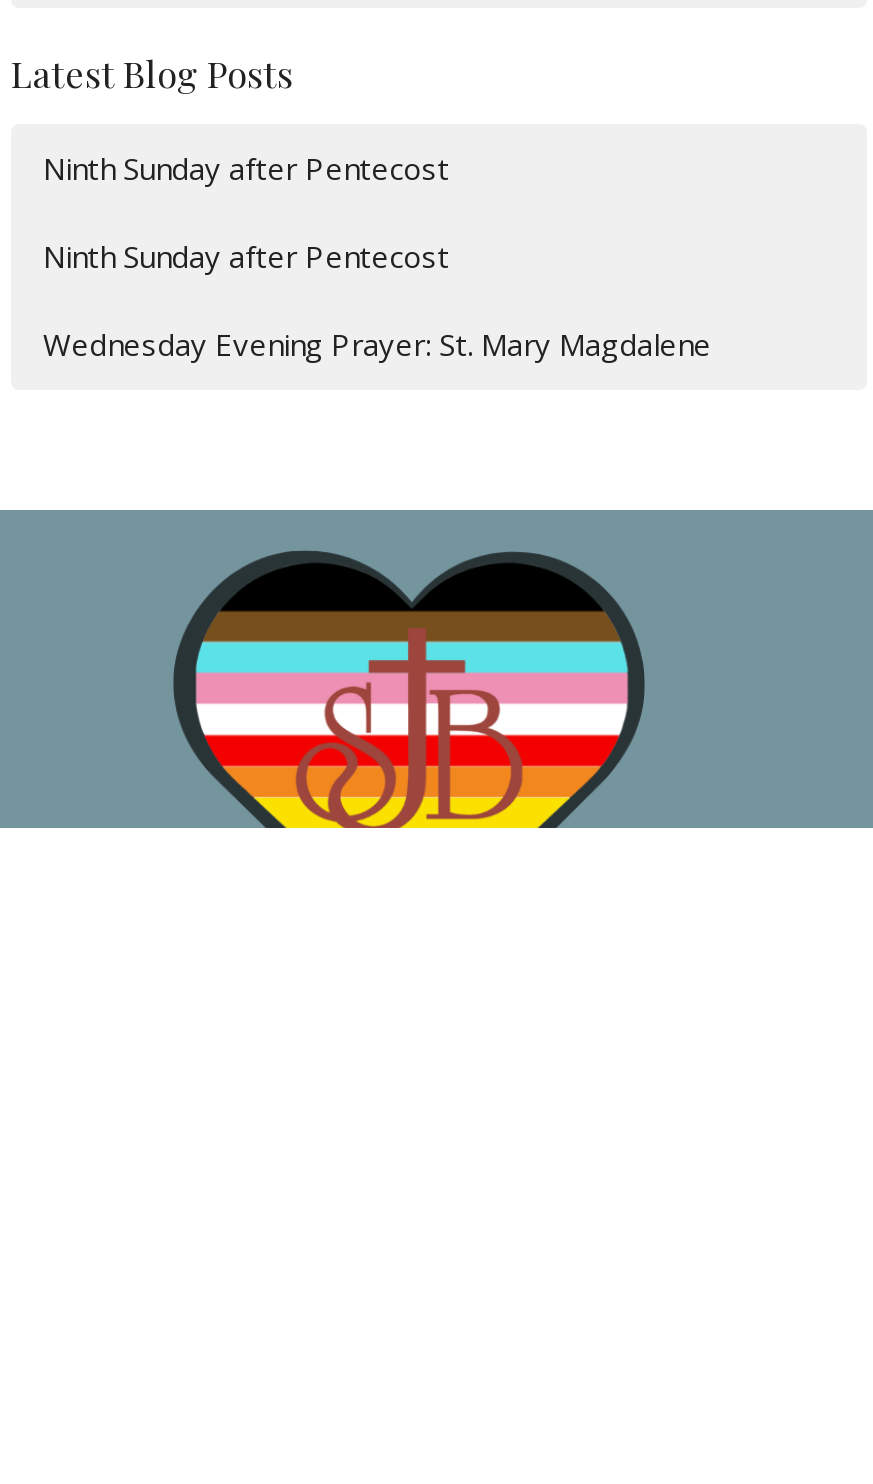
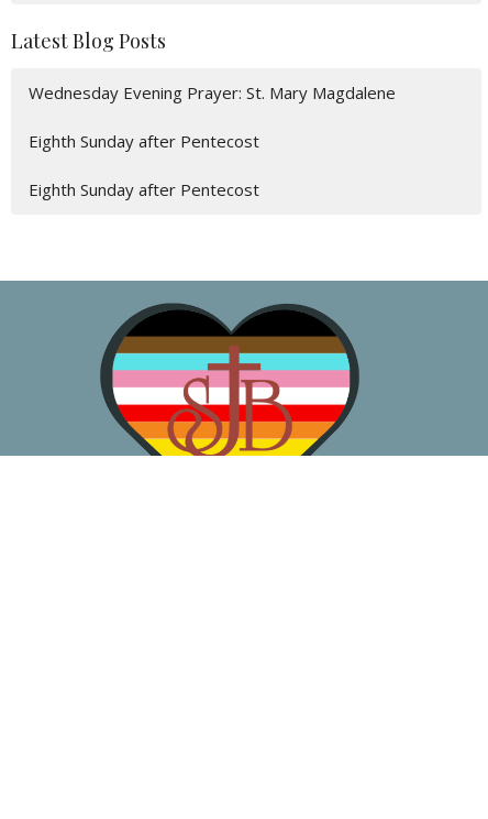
- Ninth Sunday after Pentecost
- Ninth Sunday after Pentecost

moved up: Wednesday Evening Prayer: St. Mary Magdalene

+ Eighth Sunday after Pentecost
+ Eighth Sunday after Pentecost
